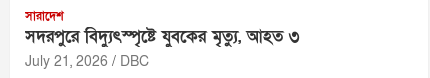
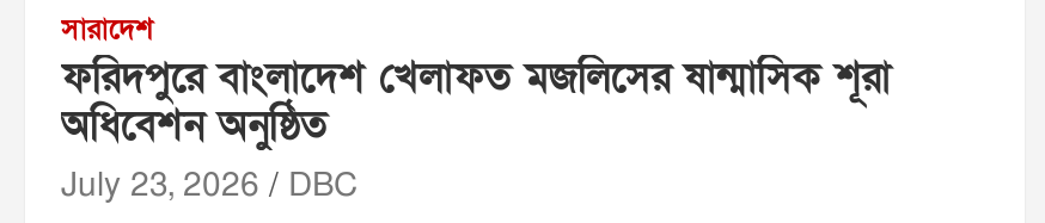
- সদরপুরে বিদ্যুৎস্পৃষ্টে যুবকের মৃত্যু, আহত ৩
- July 21, 2026
+ ফরিদপুরে বাংলাদেশ খেলাফত মজলিসের ষান্মাসিক শূরা
+ অধিবেশন অনুষ্ঠিত
+ July 23, 2026
